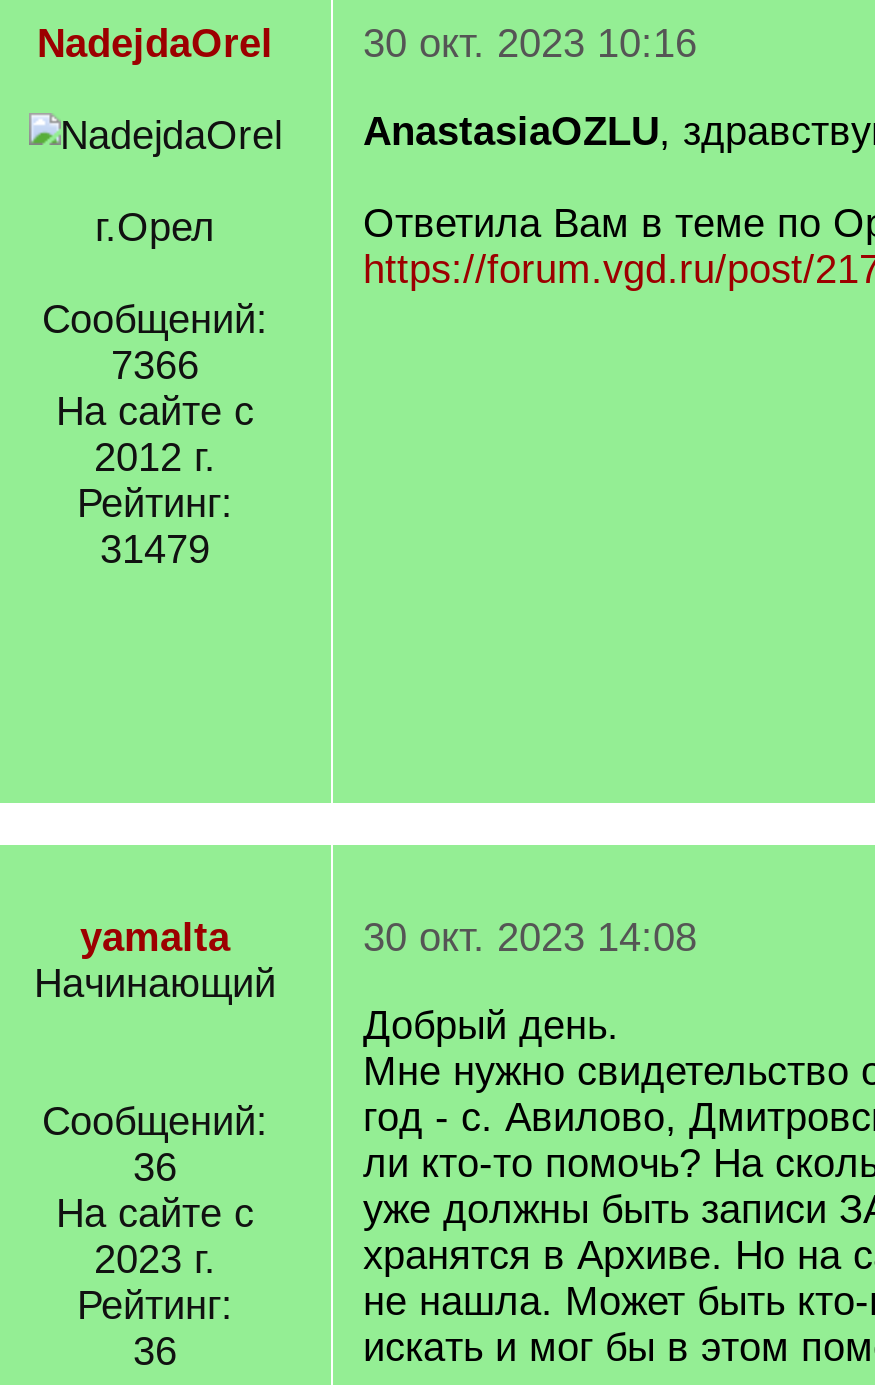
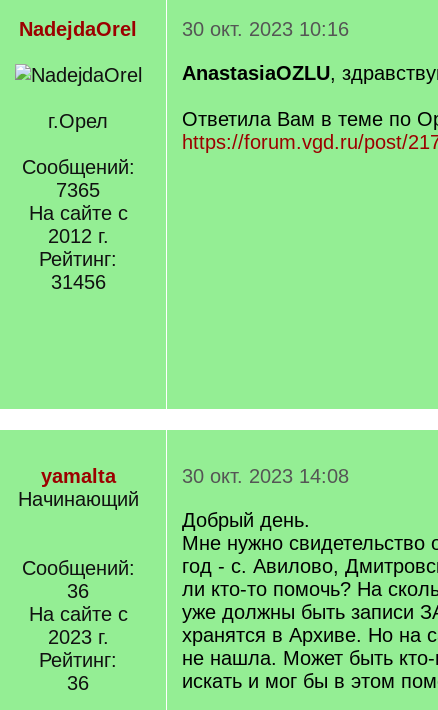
- 7366
+ 7365

- 31479
+ 31456
